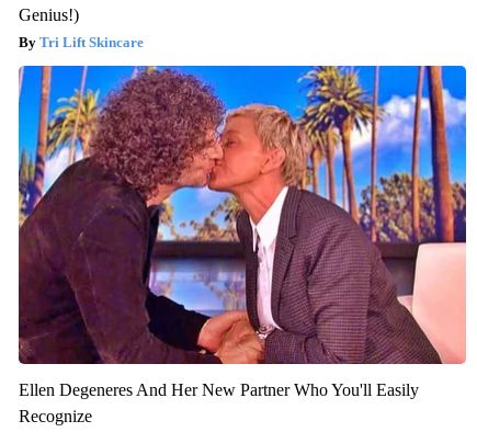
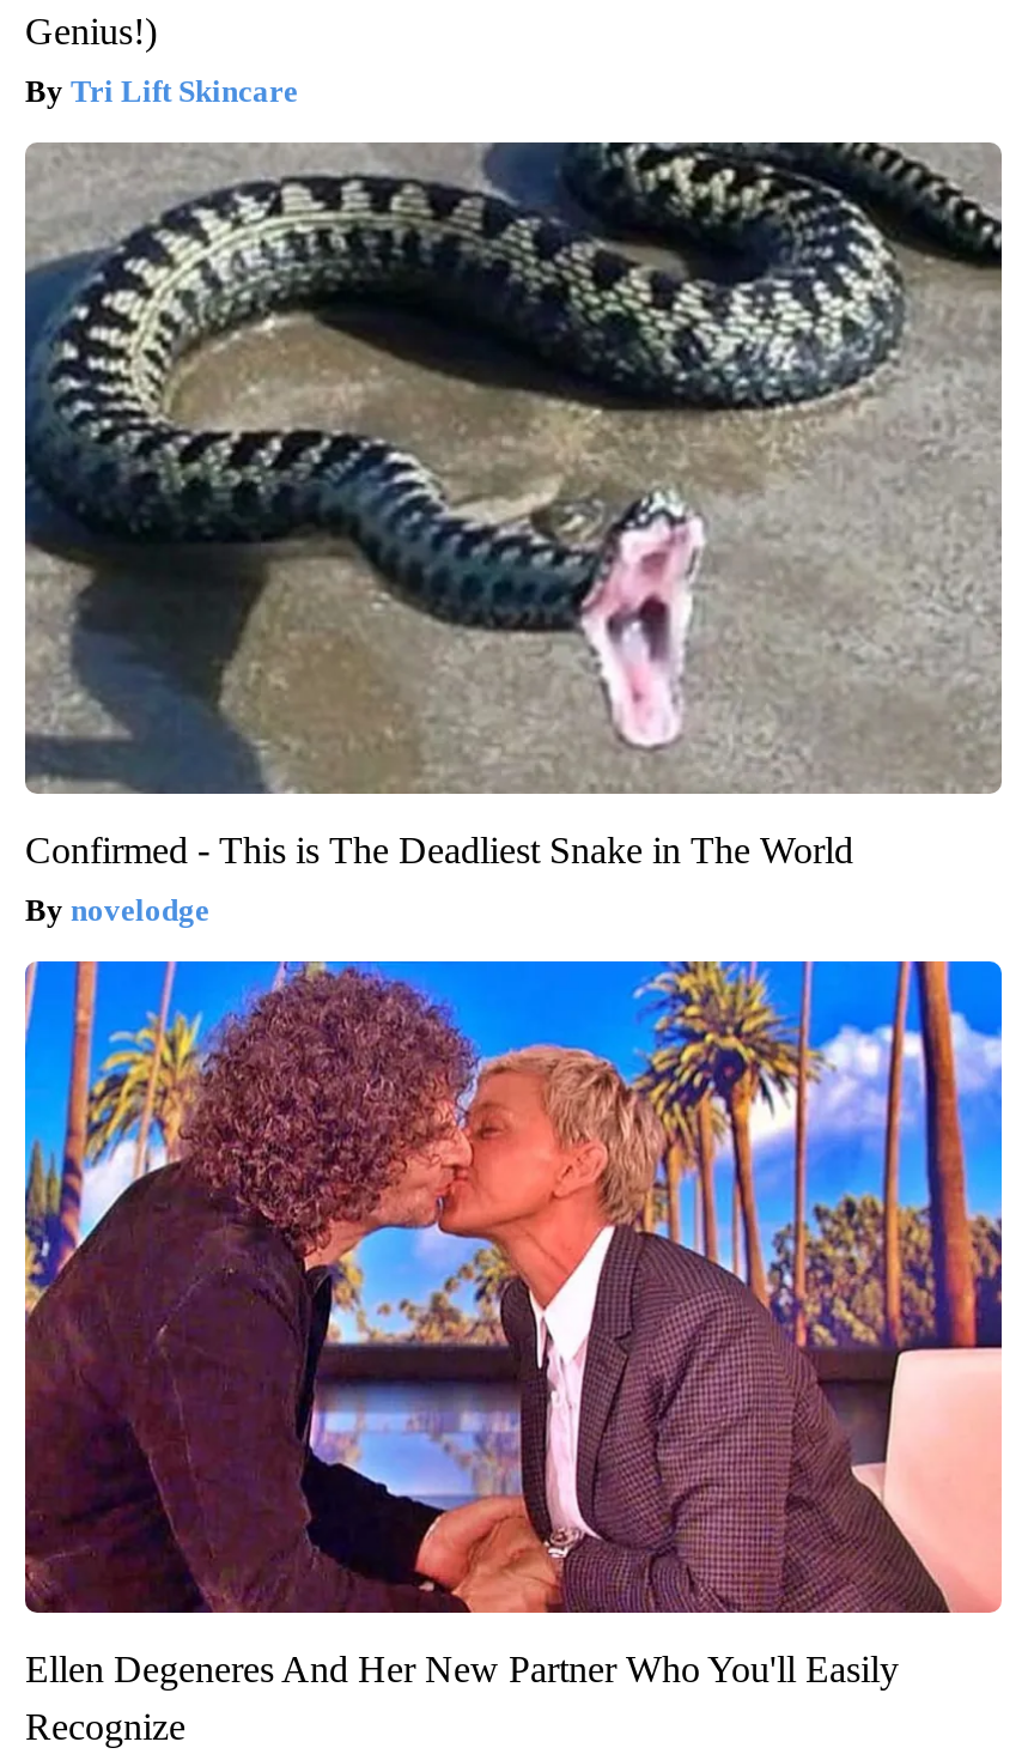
+ [image]
+ Confirmed - This is The Deadliest Snake in The World
+ novelodge
